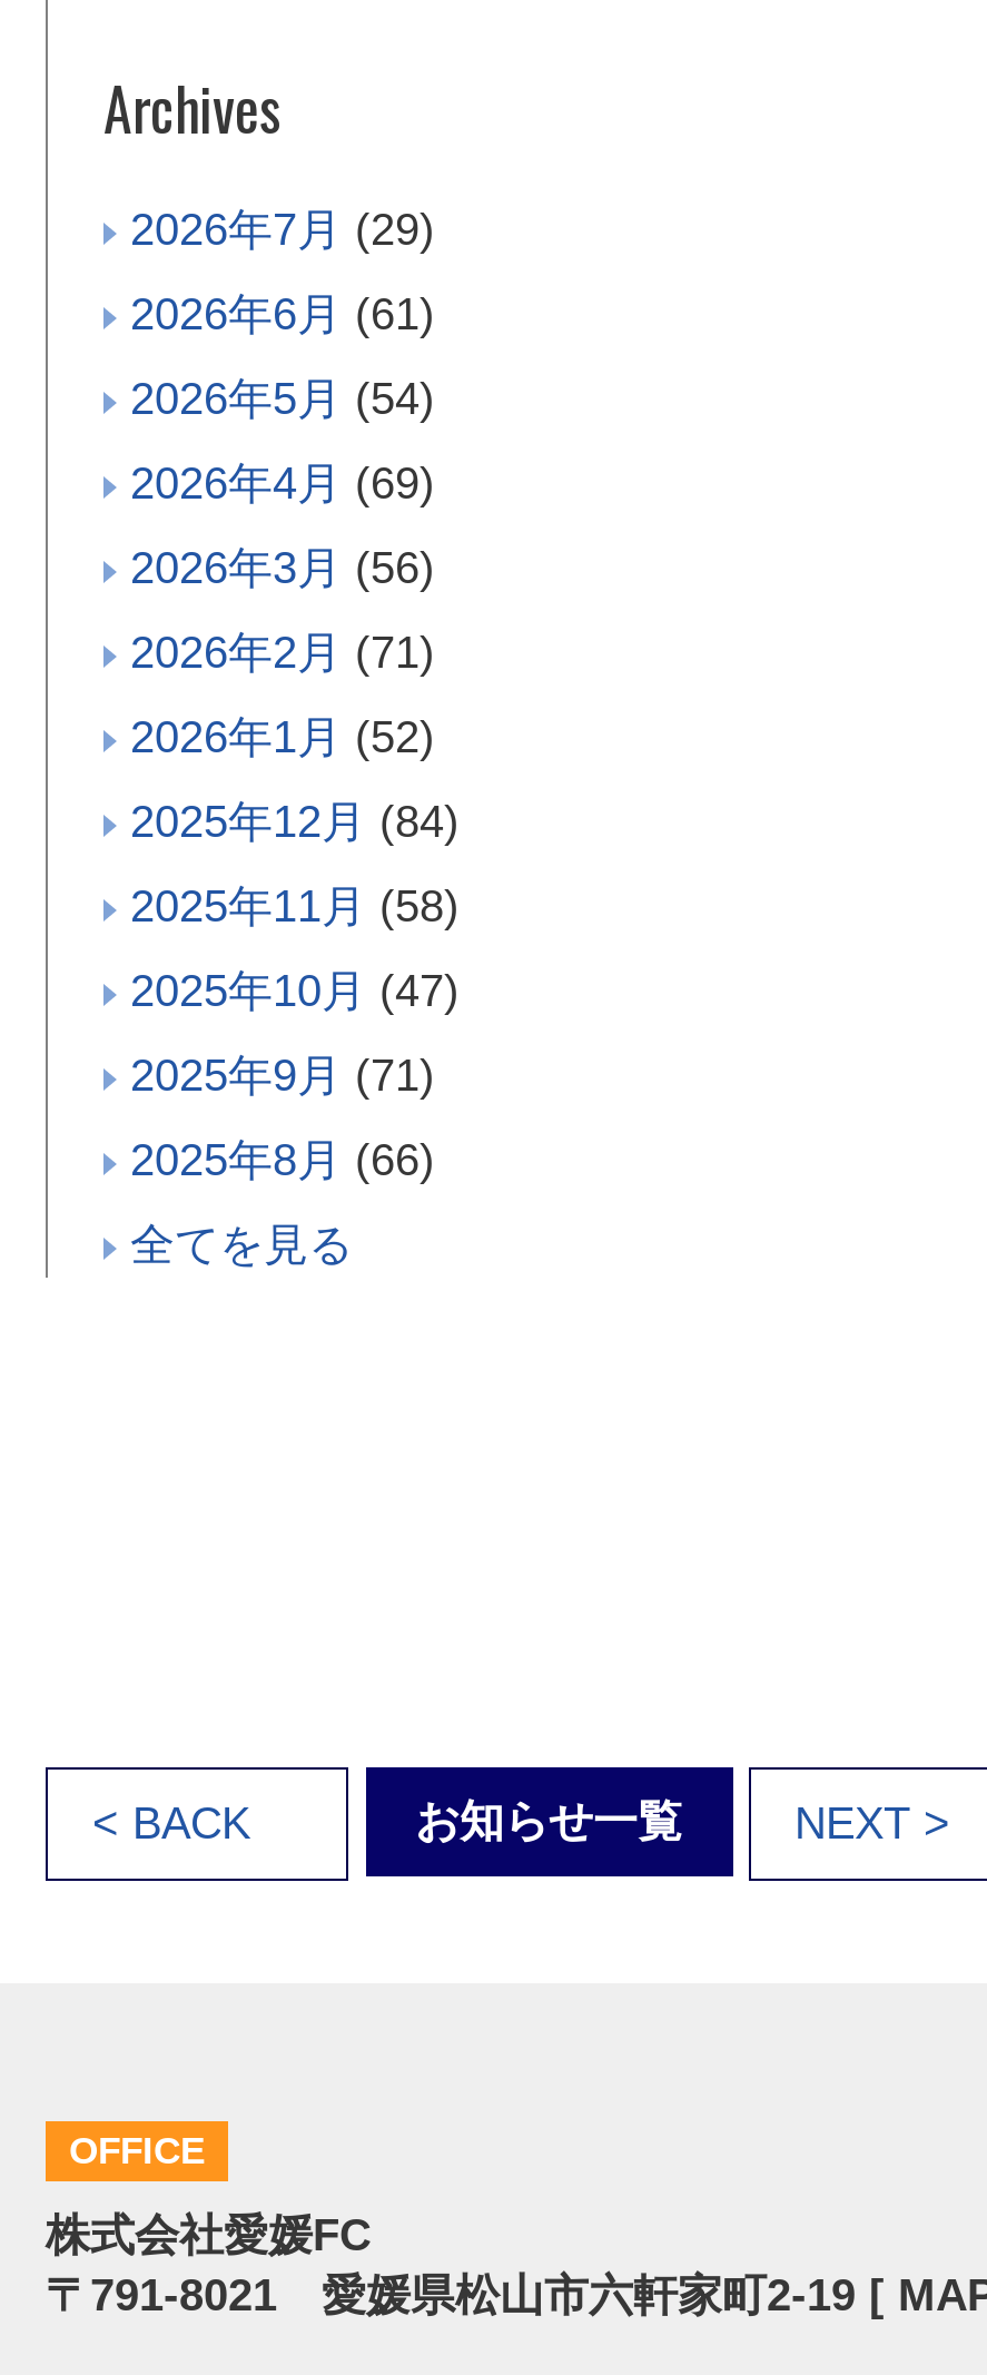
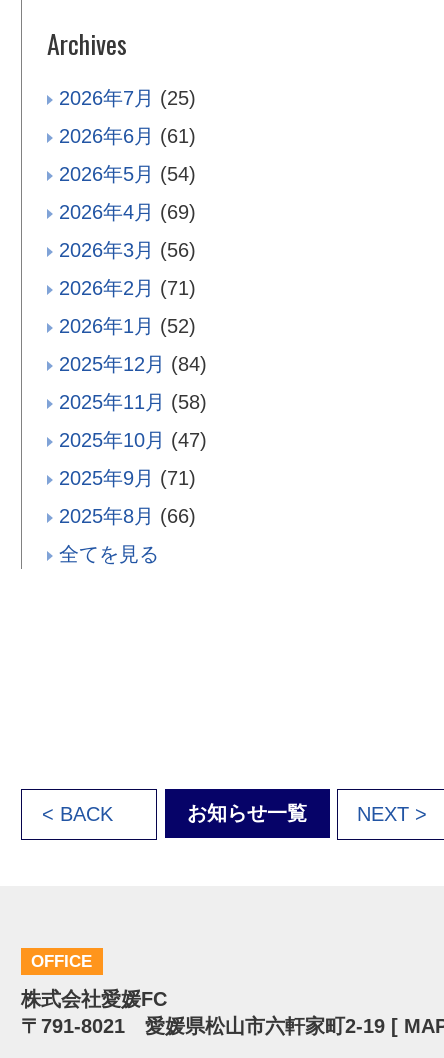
- 2026年7月(29)
+ 2026年7月(25)
